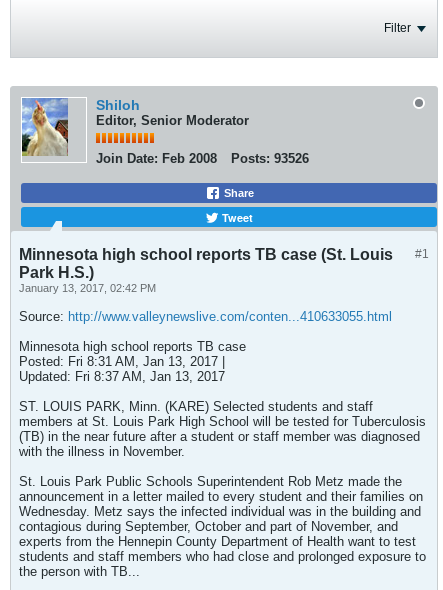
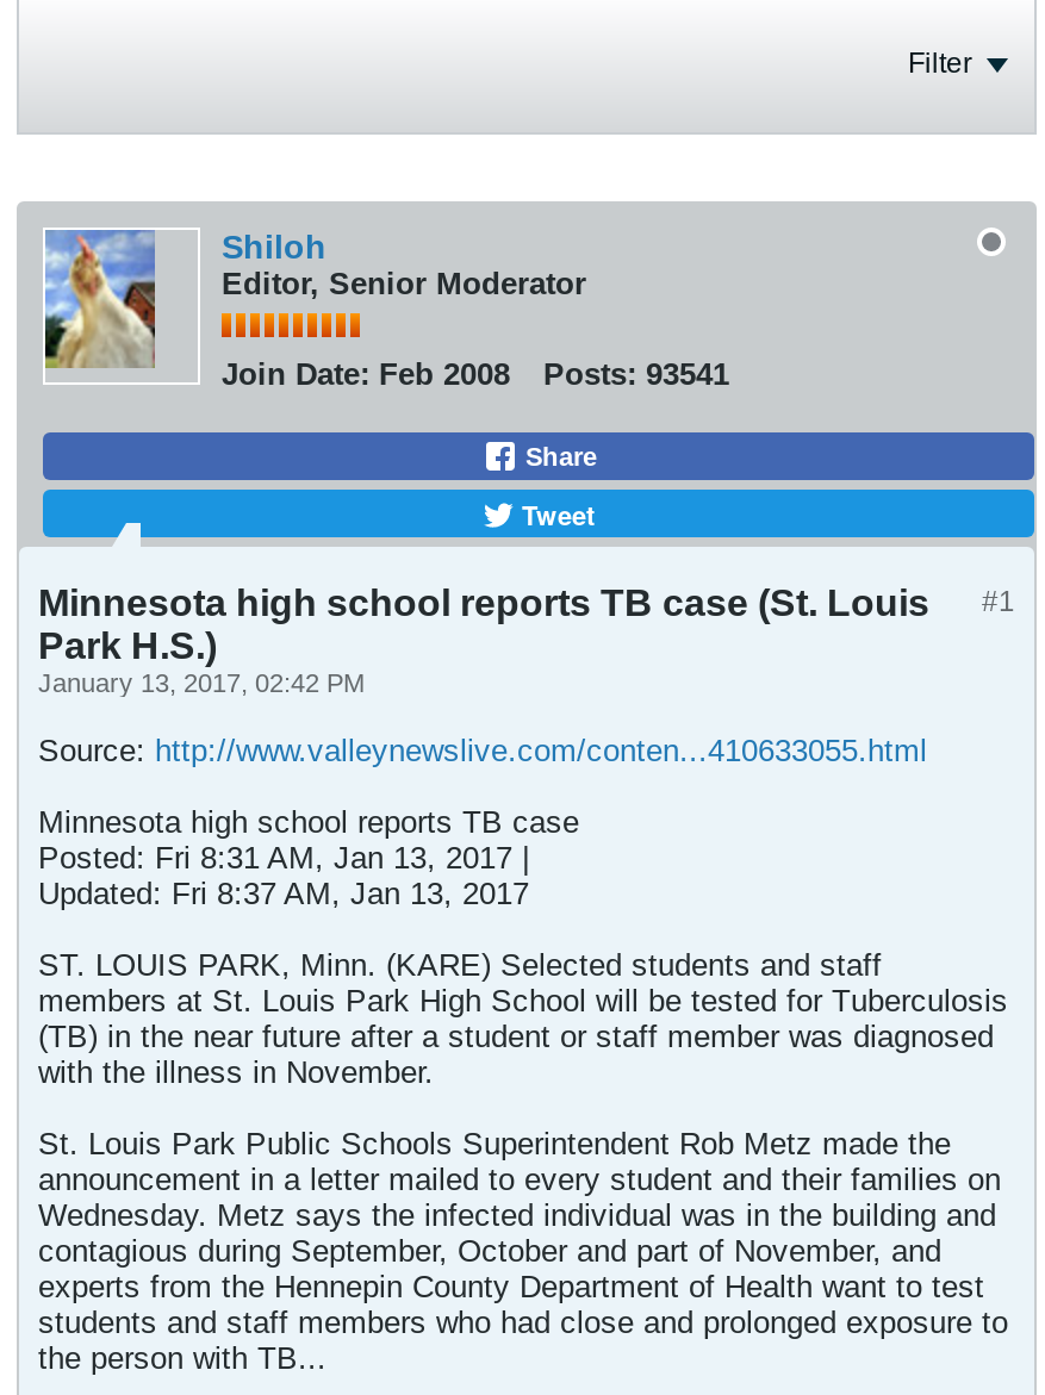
- Join Date: Feb 2008 Posts: 93526
+ Join Date: Feb 2008 Posts: 93541
